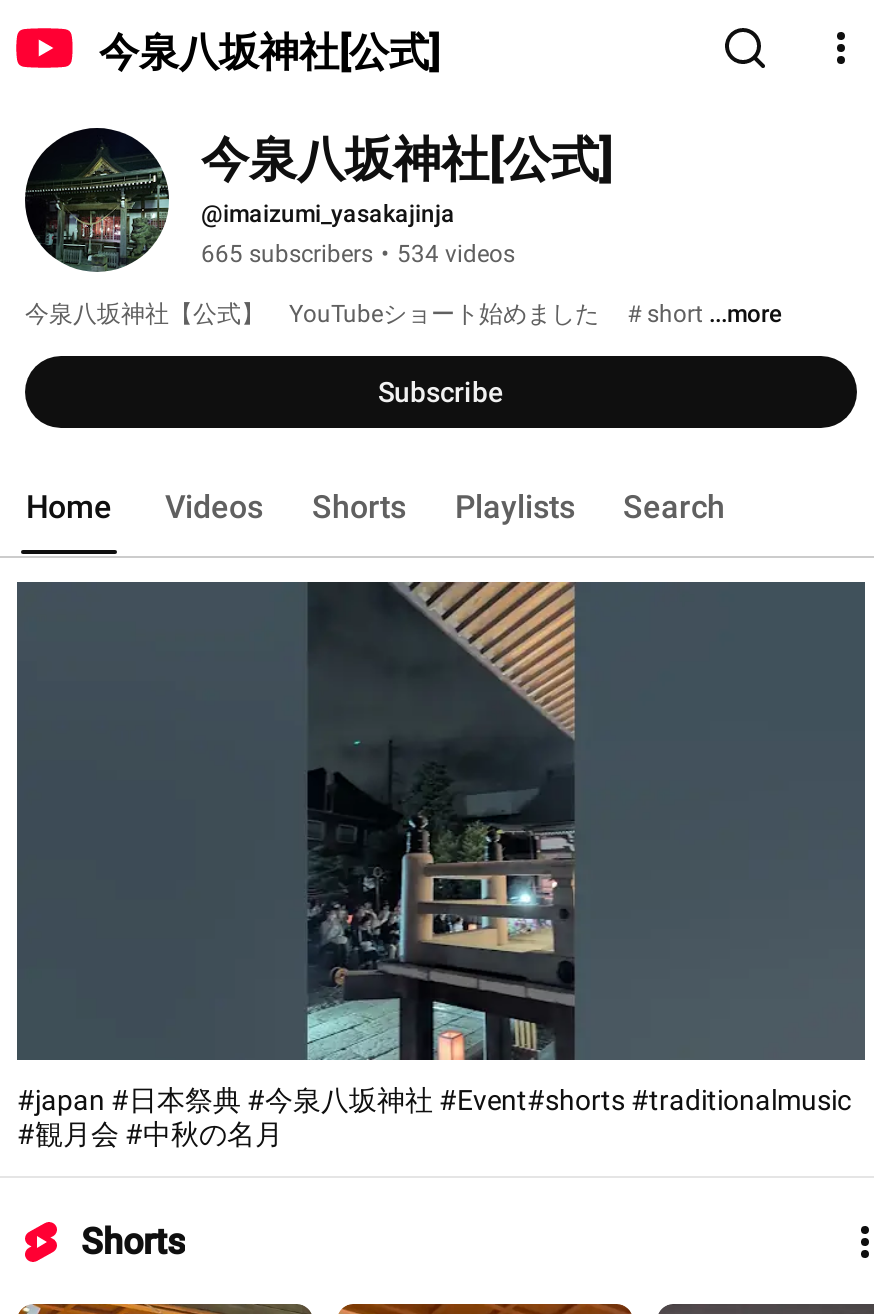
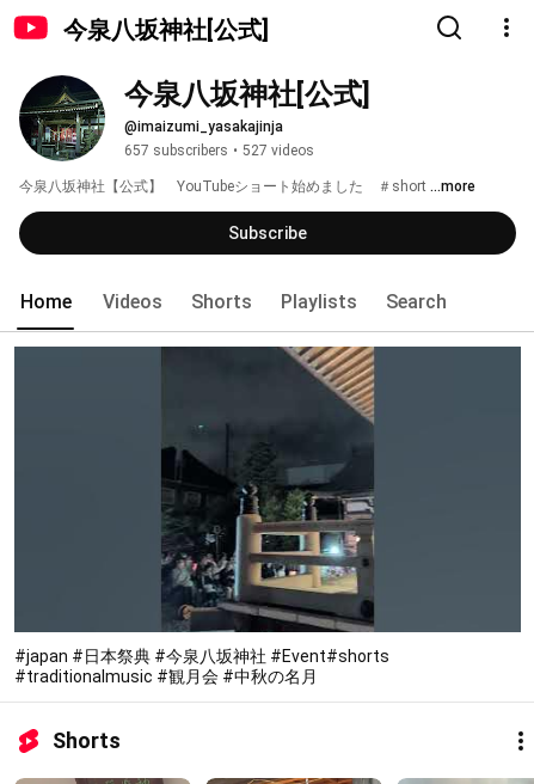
- 665 subscribers • 534 videos
+ 657 subscribers • 527 videos

- [image]
+ [image]
